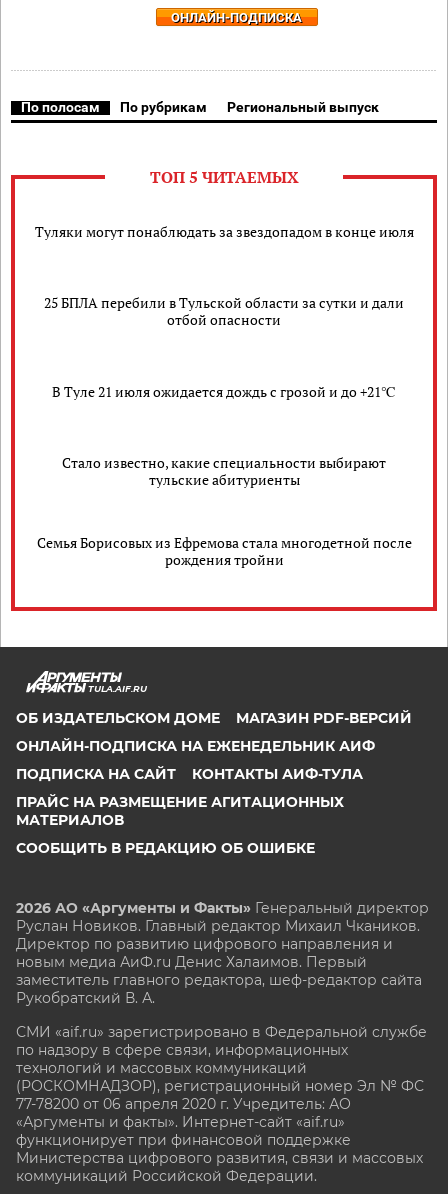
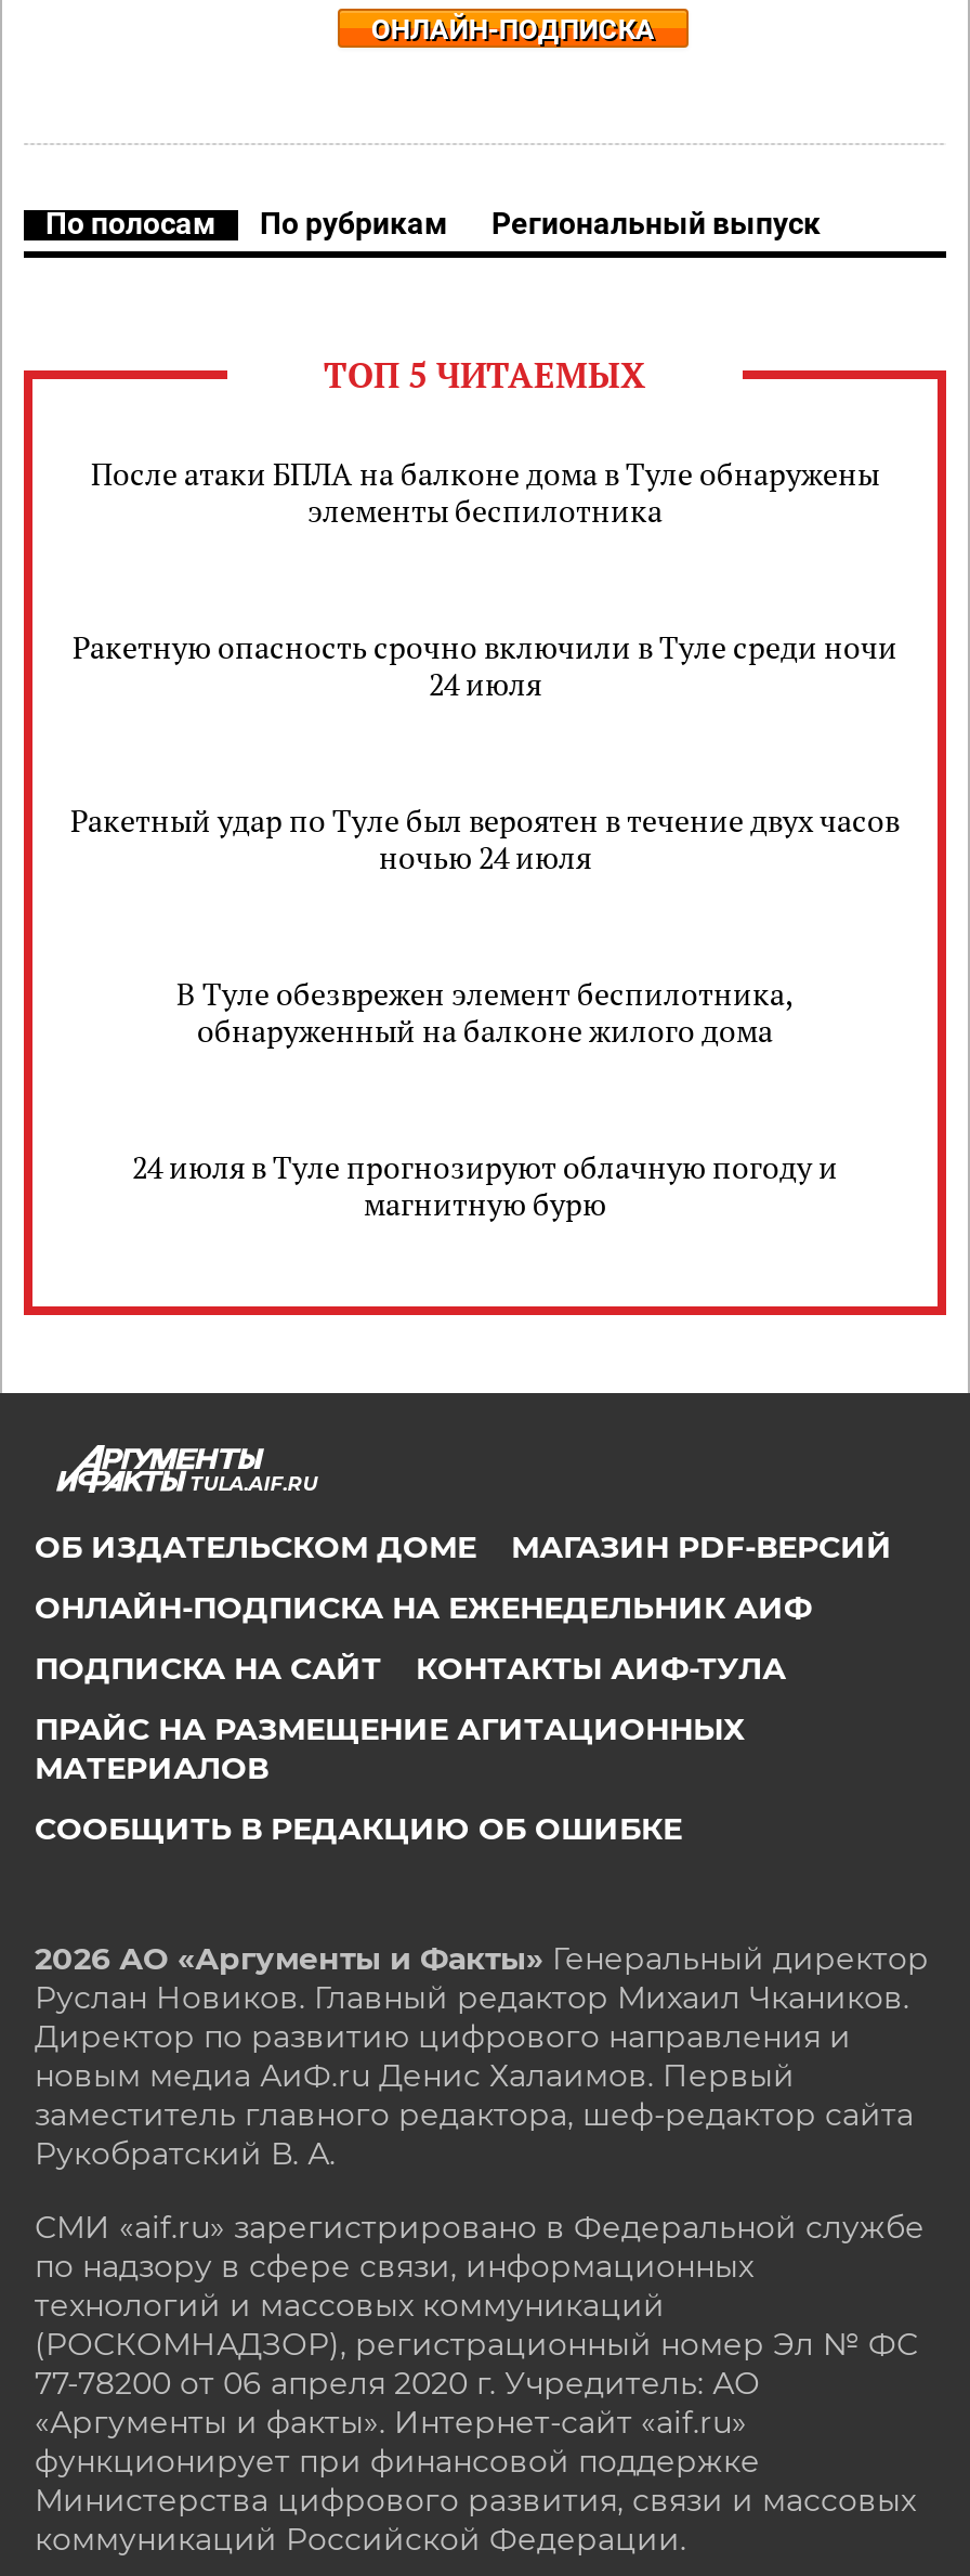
- Туляки могут понаблюдать за звездопадом в конце июля
+ После атаки БПЛА на балконе дома в Туле обнаружены
+ элементы беспилотника

- 25 БПЛА перебили в Тульской области за сутки и дали
- отбой опасности
+ Ракетную опасность срочно включили в Туле среди ночи
+ 24 июля

- В Туле 21 июля ожидается дождь с грозой и до +21℃
+ Ракетный удар по Туле был вероятен в течение двух часов
+ ночью 24 июля

- Стало известно, какие специальности выбирают
- тульские абитуриенты
+ В Туле обезврежен элемент беспилотника,
+ обнаруженный на балконе жилого дома

- Семья Борисовых из Ефремова стала многодетной после
- рождения тройни
+ 24 июля в Туле прогнозируют облачную погоду и
+ магнитную бурю
